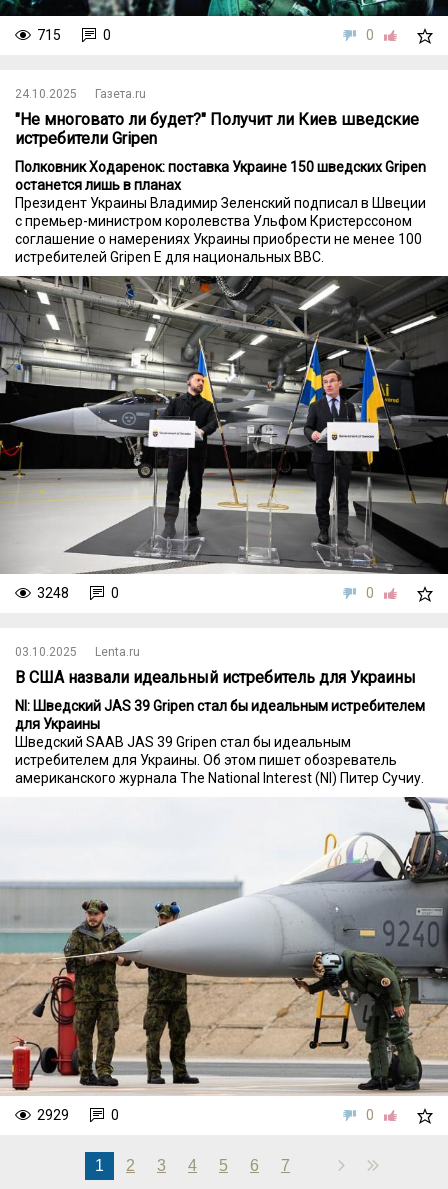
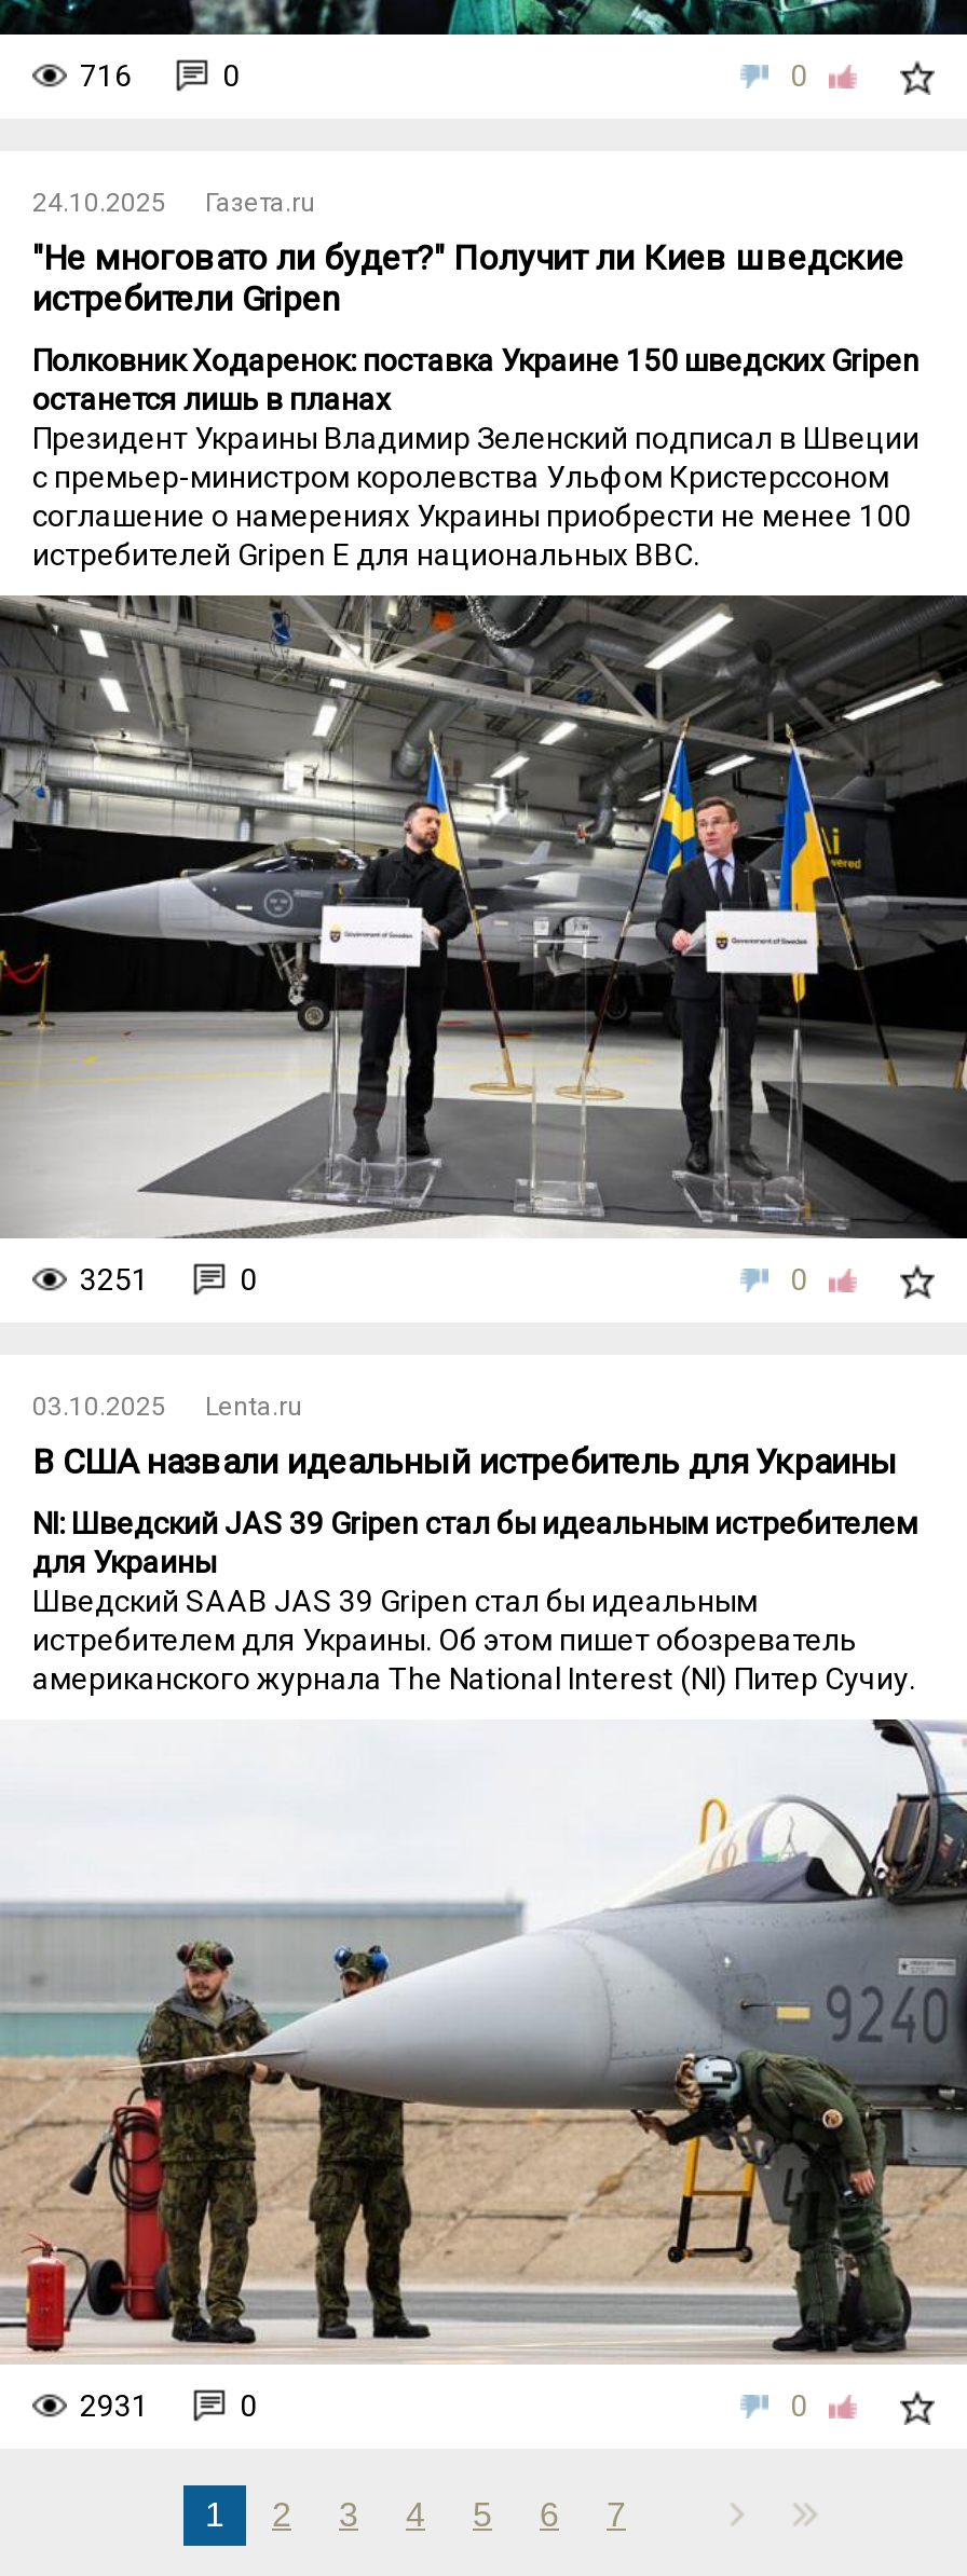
- 715
+ 716

- 3248
+ 3251

- 2929
+ 2931
